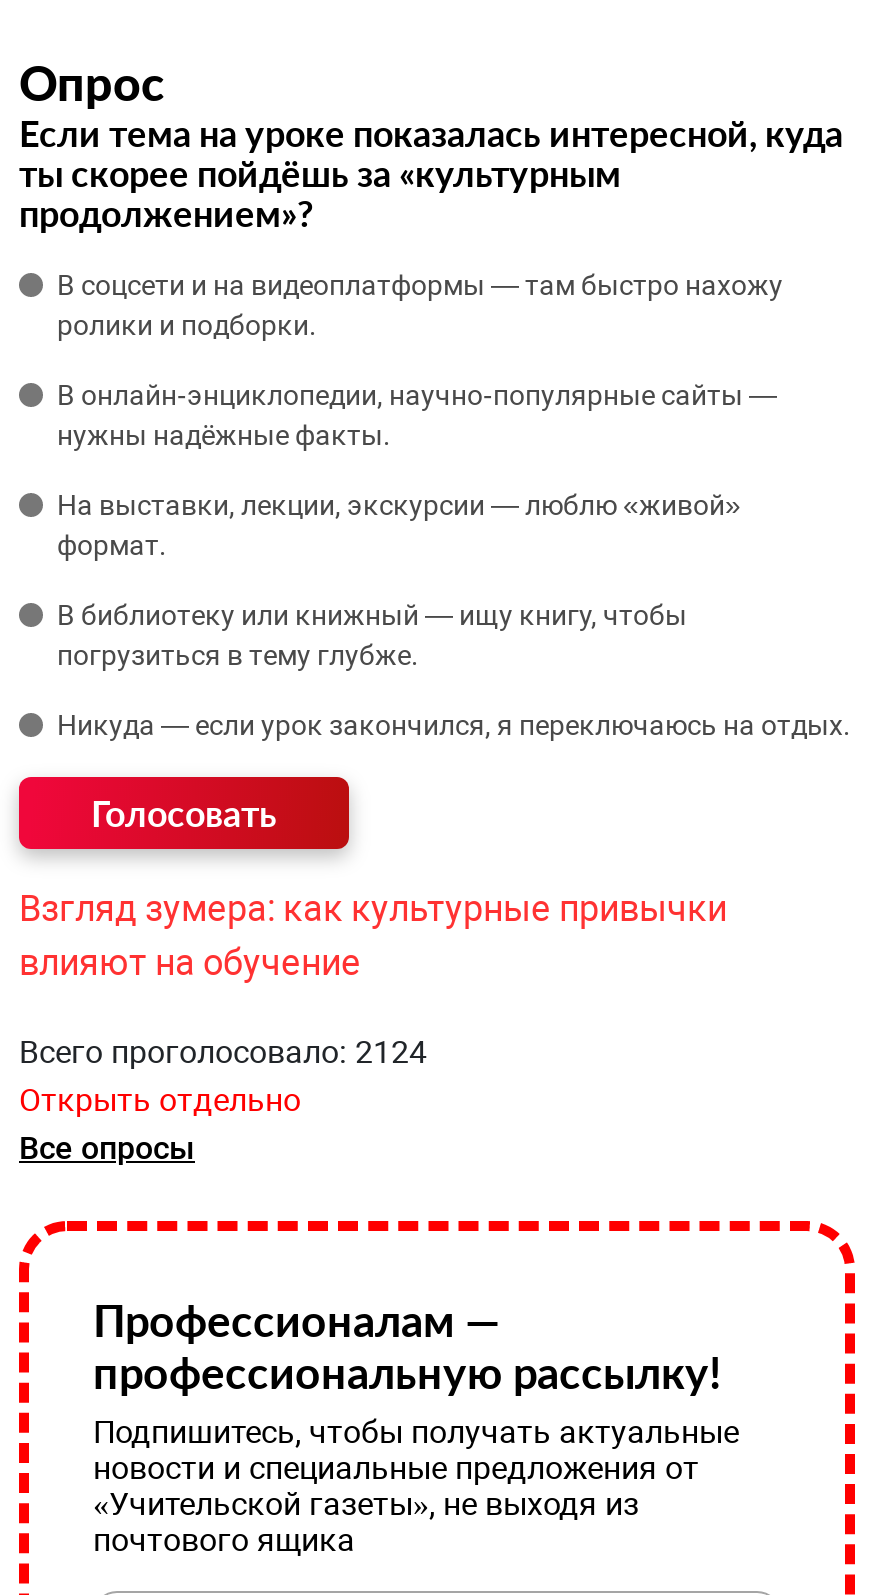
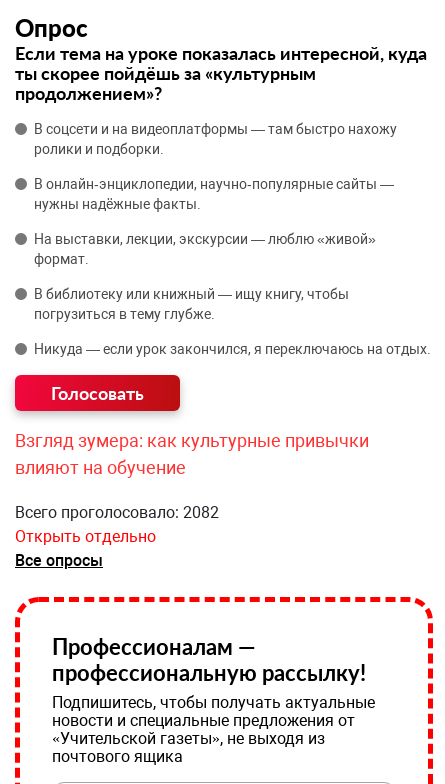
- Всего проголосовало: 2124
+ Всего проголосовало: 2082
